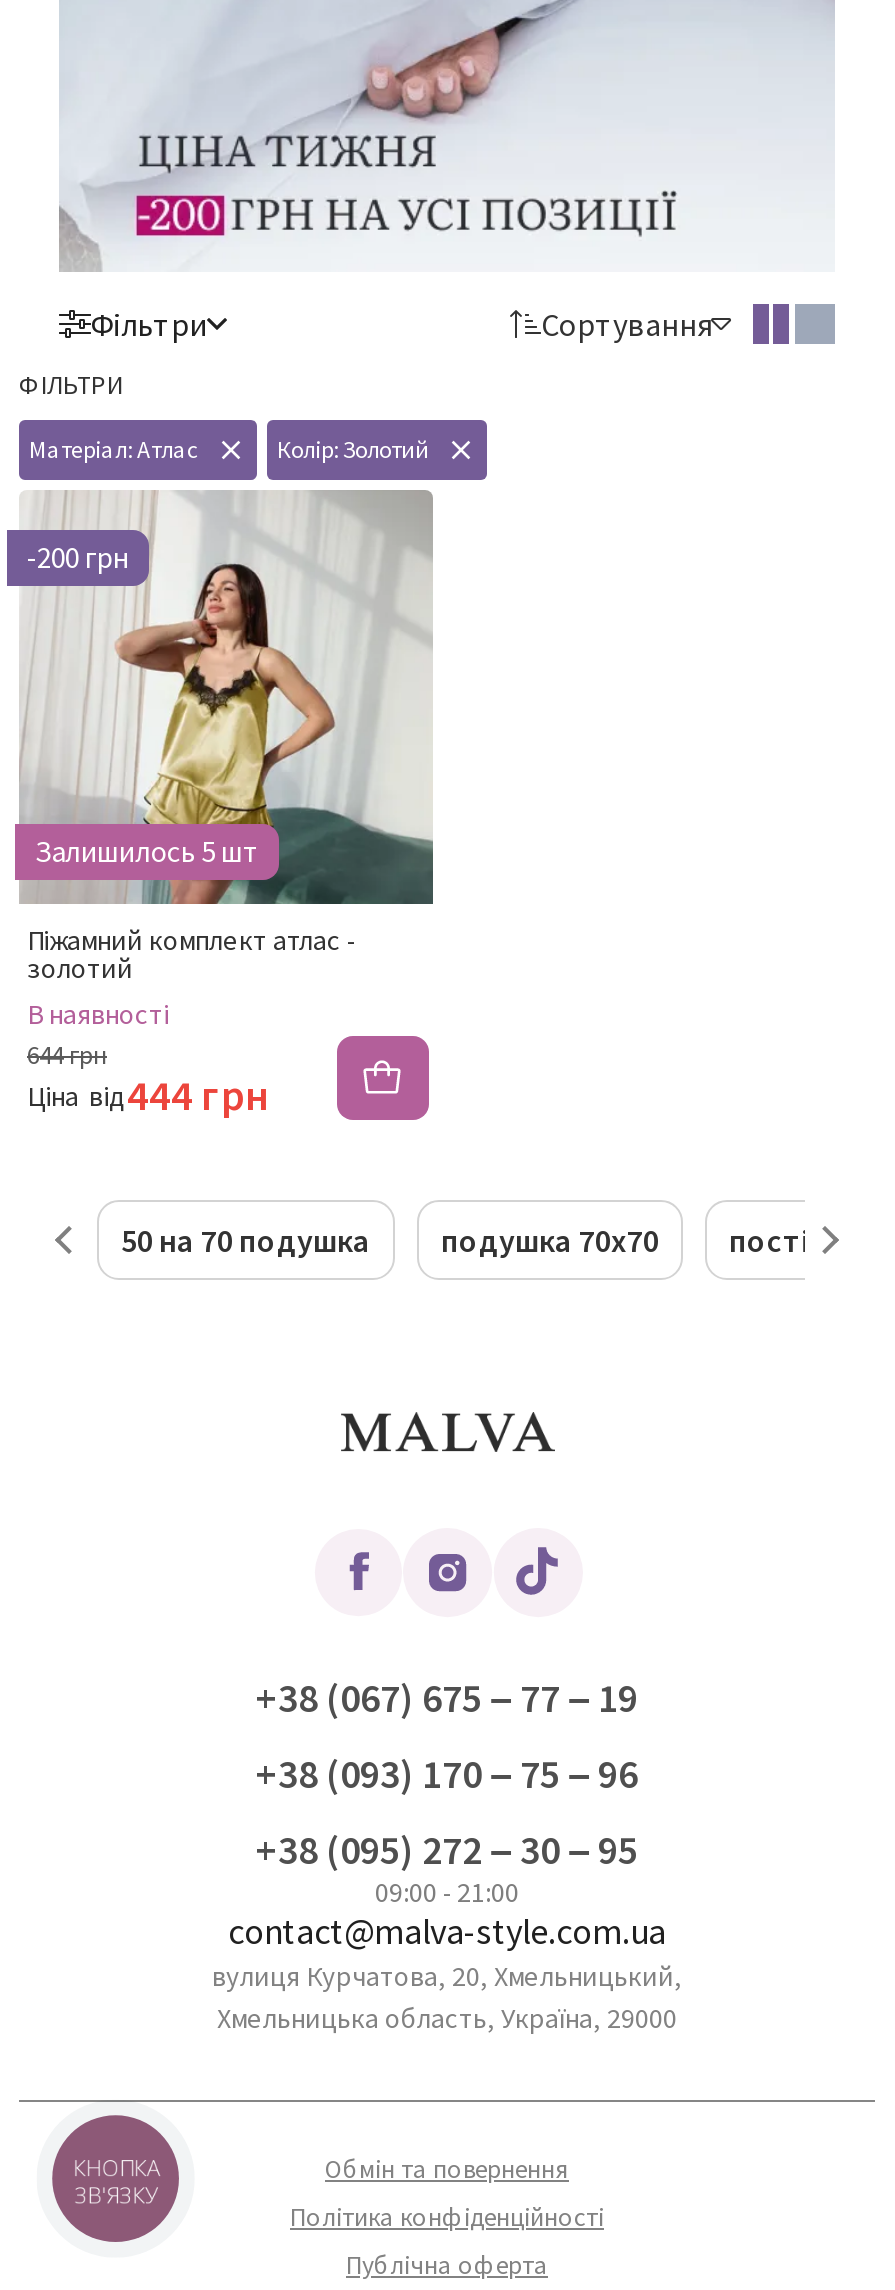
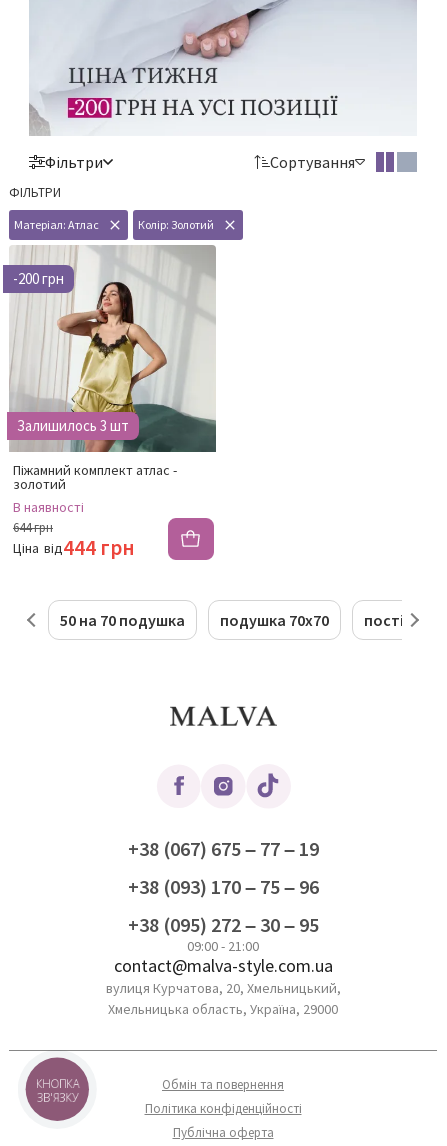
- Залишилось 5 шт
+ Залишилось 3 шт
